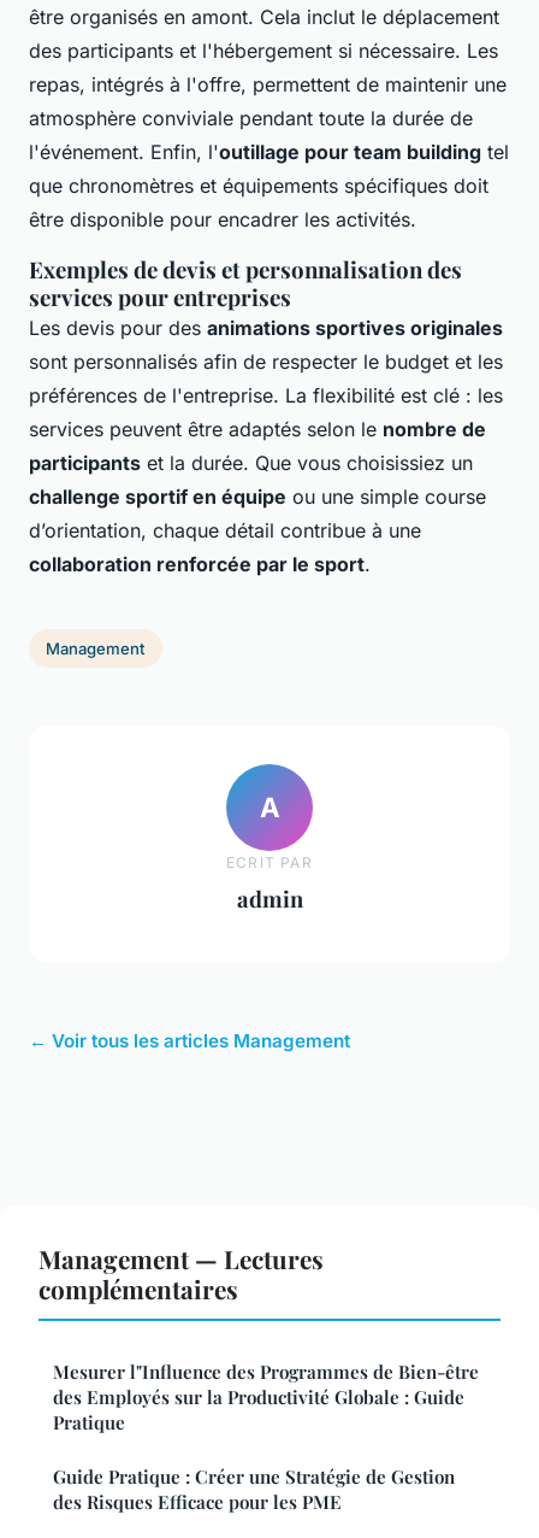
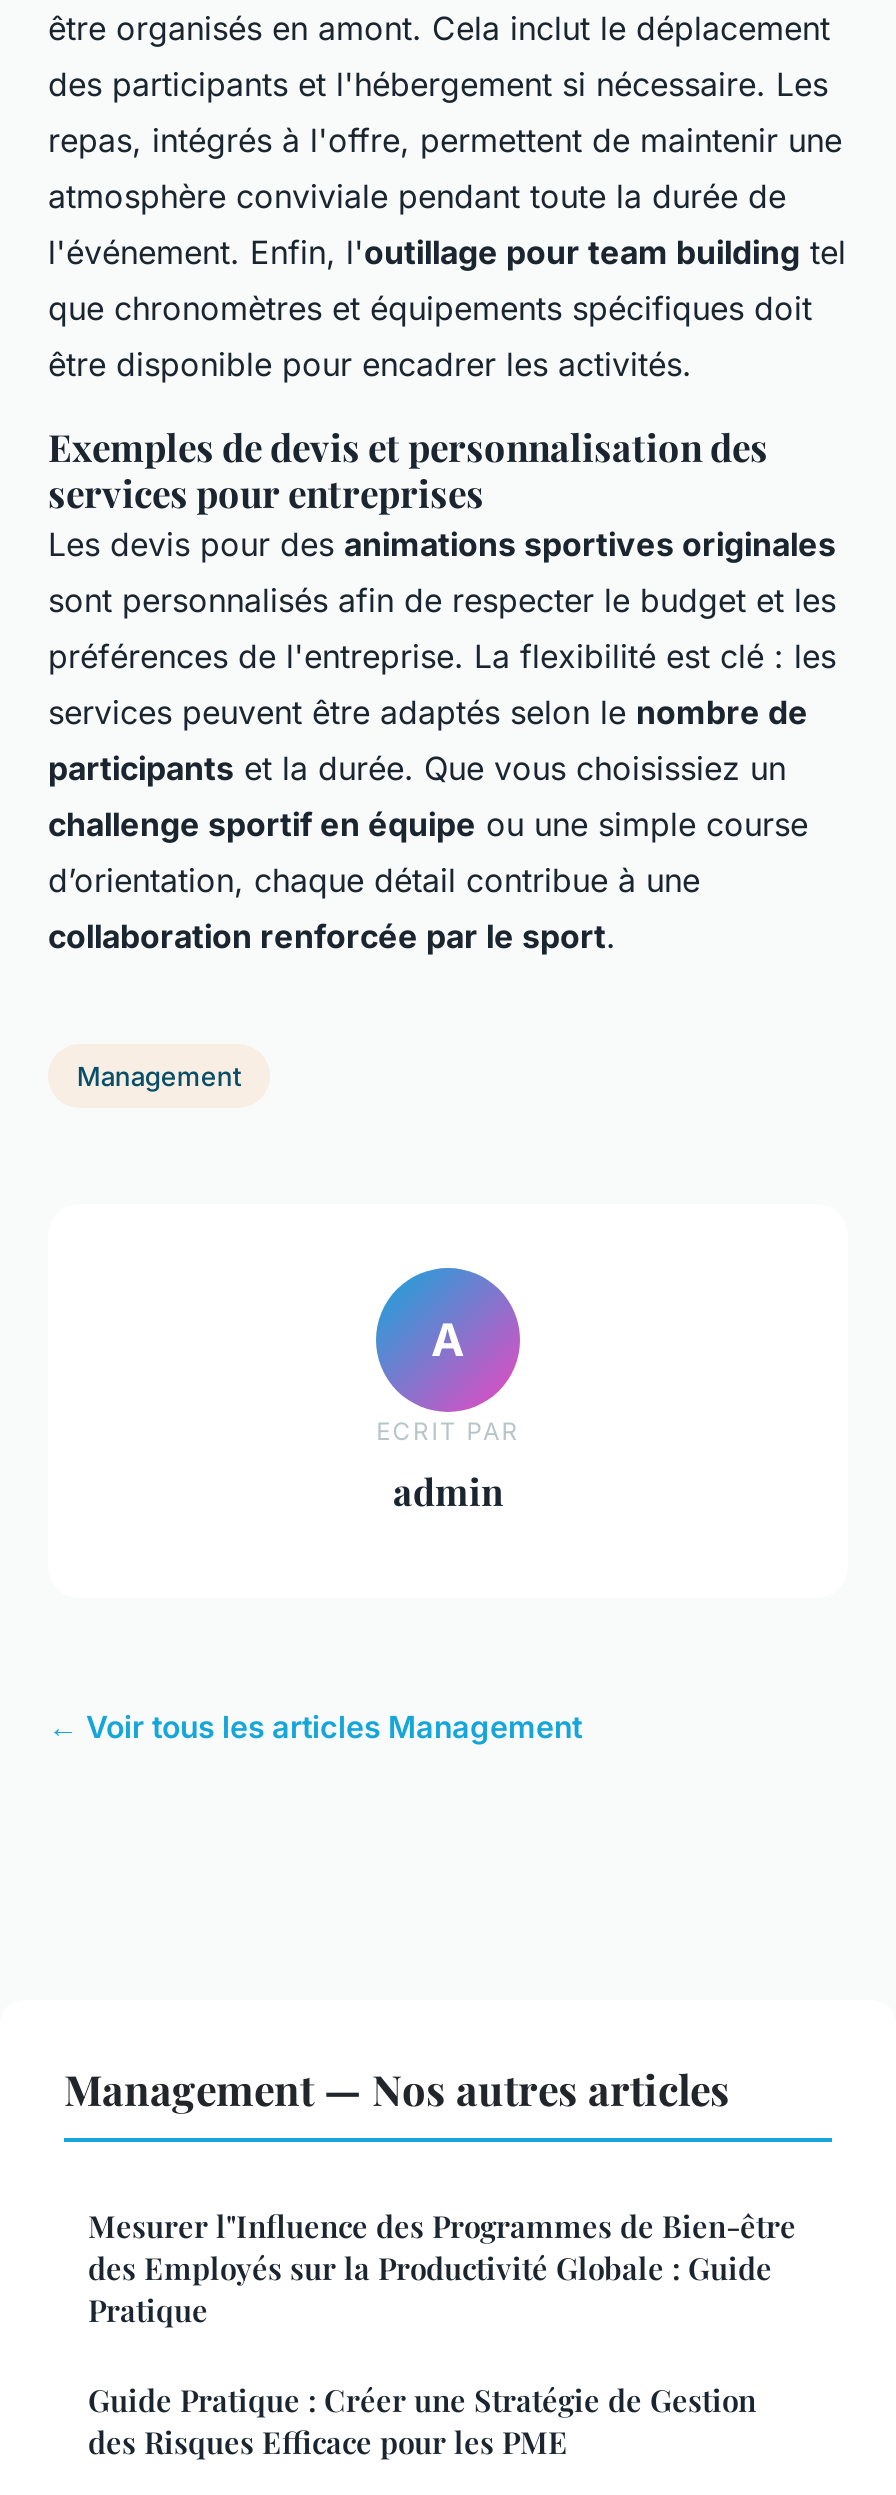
- Management — Lectures
- complémentaires
+ Management — Nos autres articles
